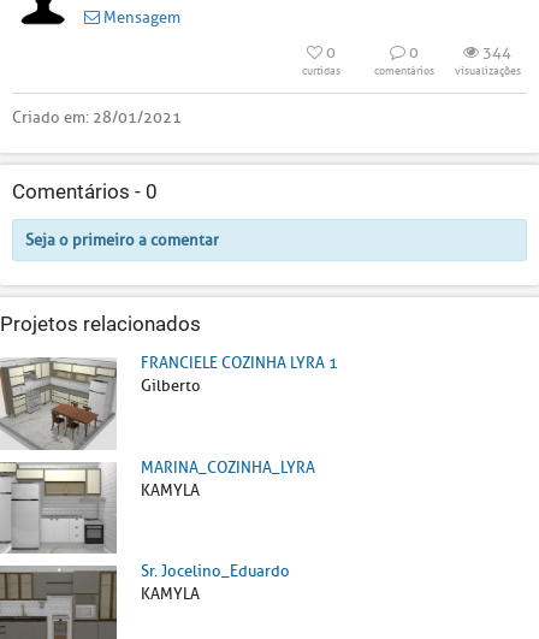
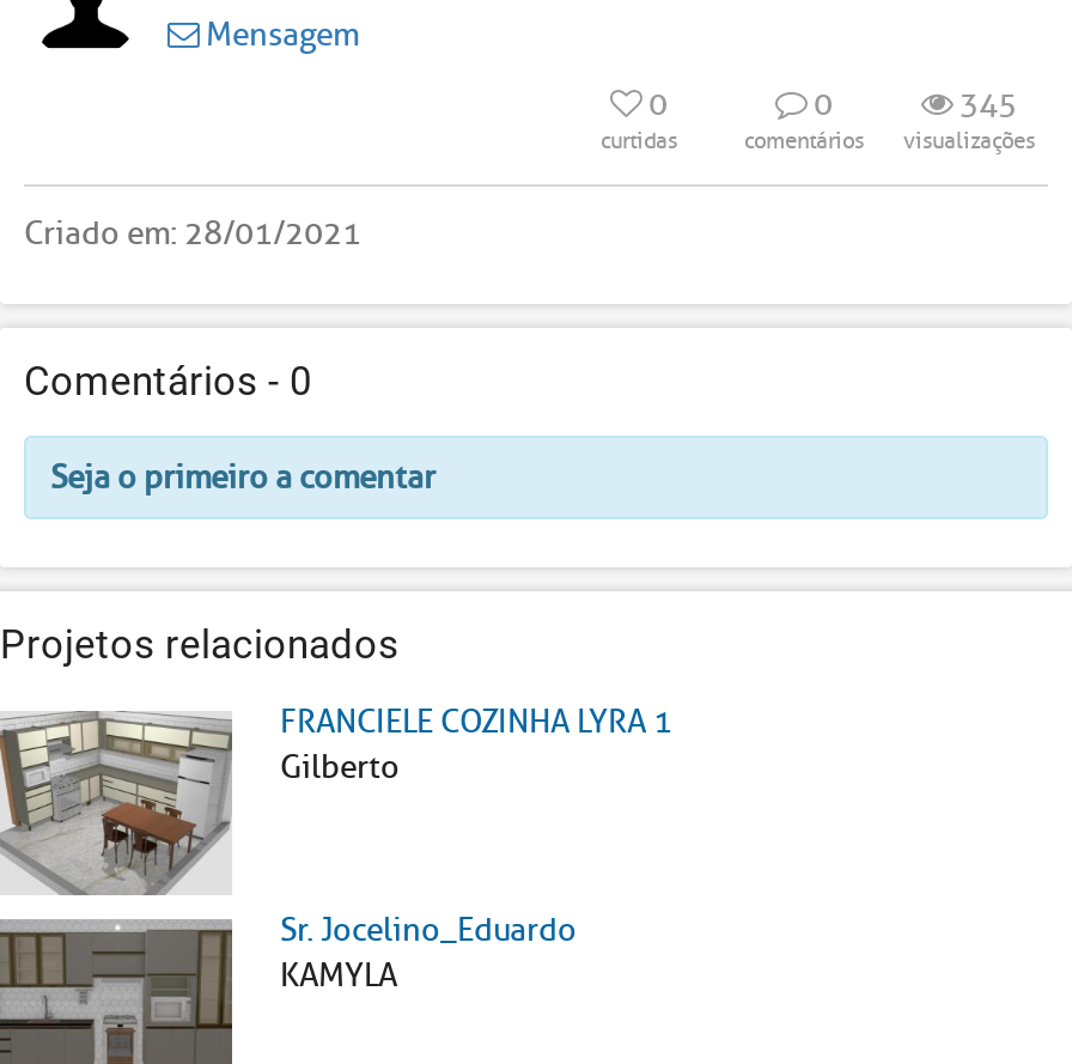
- 344
+ 345

- [image]
- MARINA_COZINHA_LYRA
- KAMYLA
